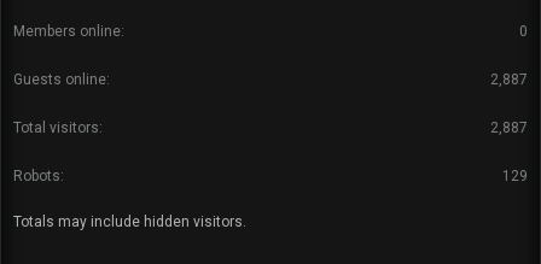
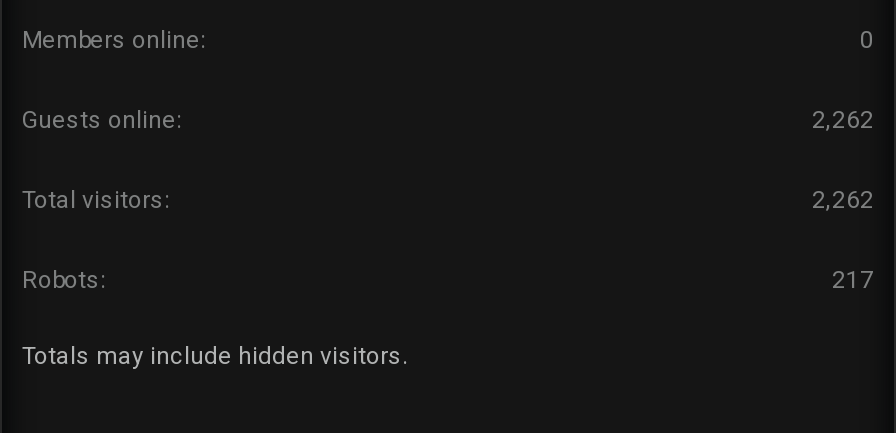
- 2,887
+ 2,262

- 2,887
+ 2,262

- 129
+ 217
